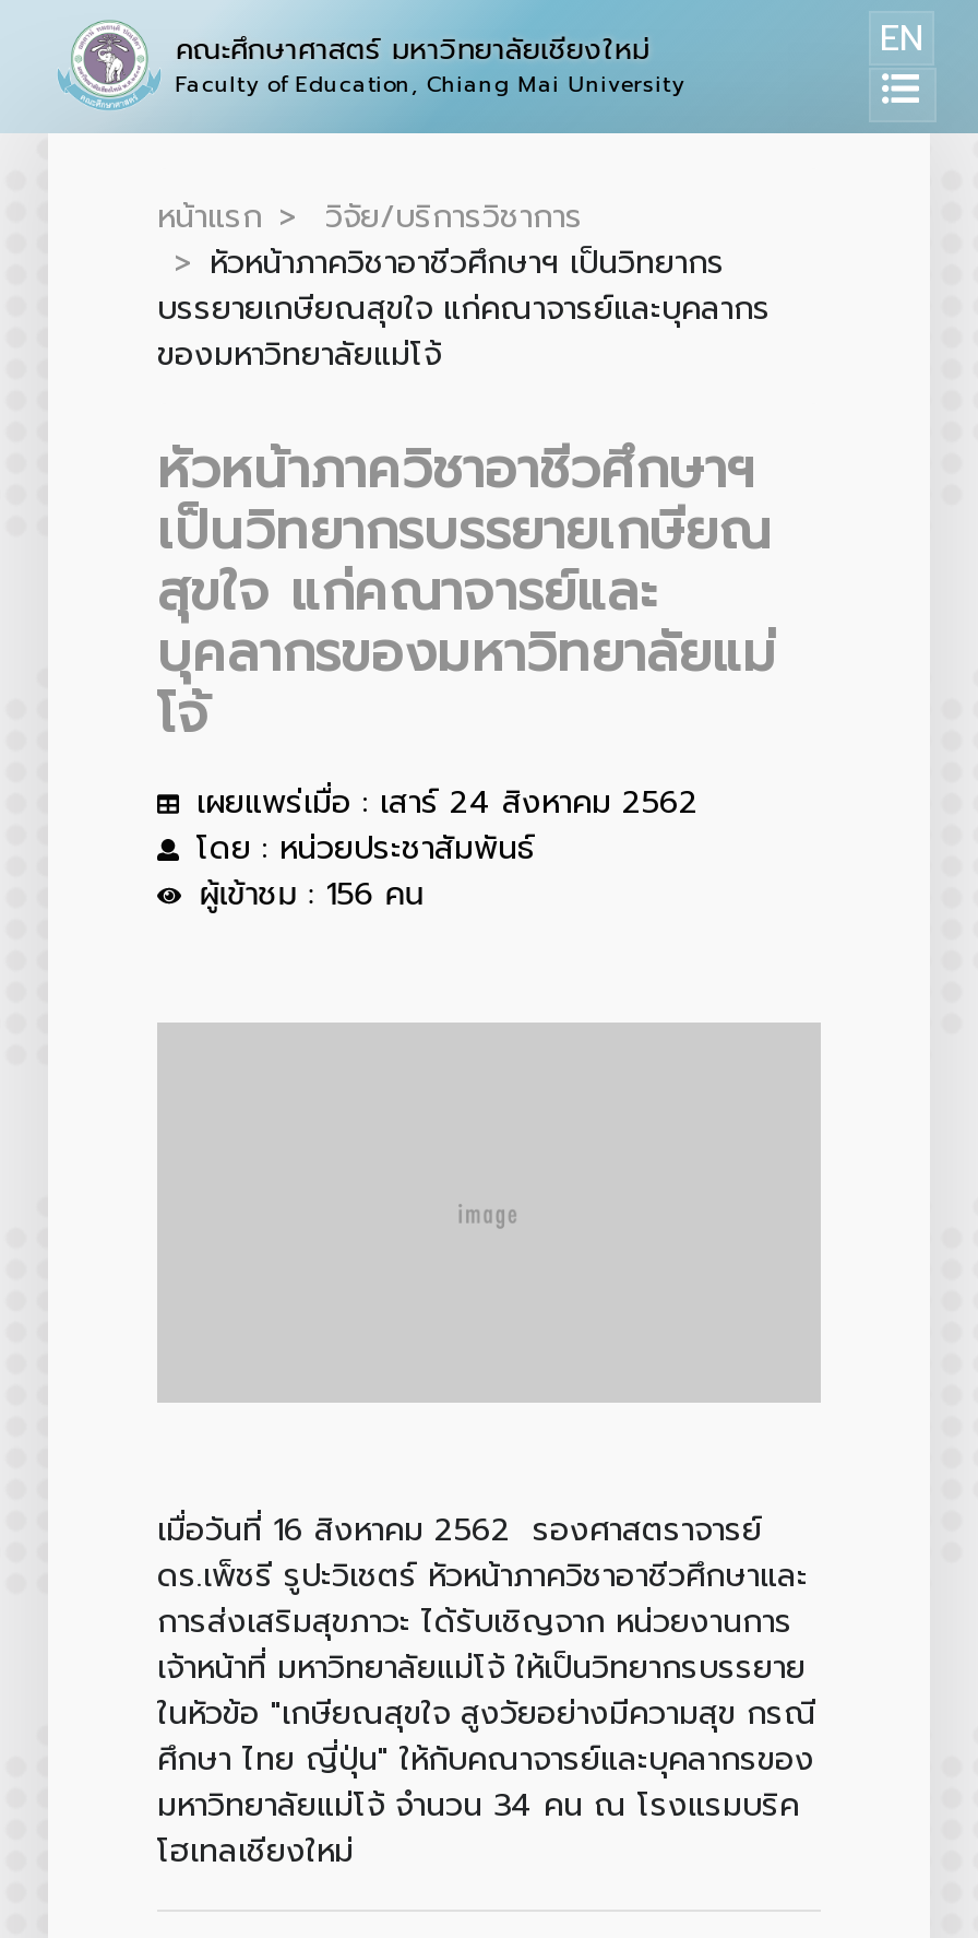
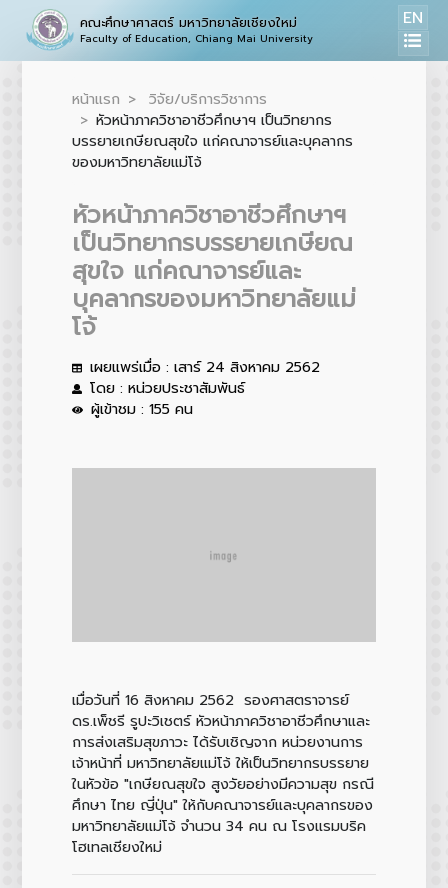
- ผู้เข้าชม : 156 คน
+ ผู้เข้าชม : 155 คน
